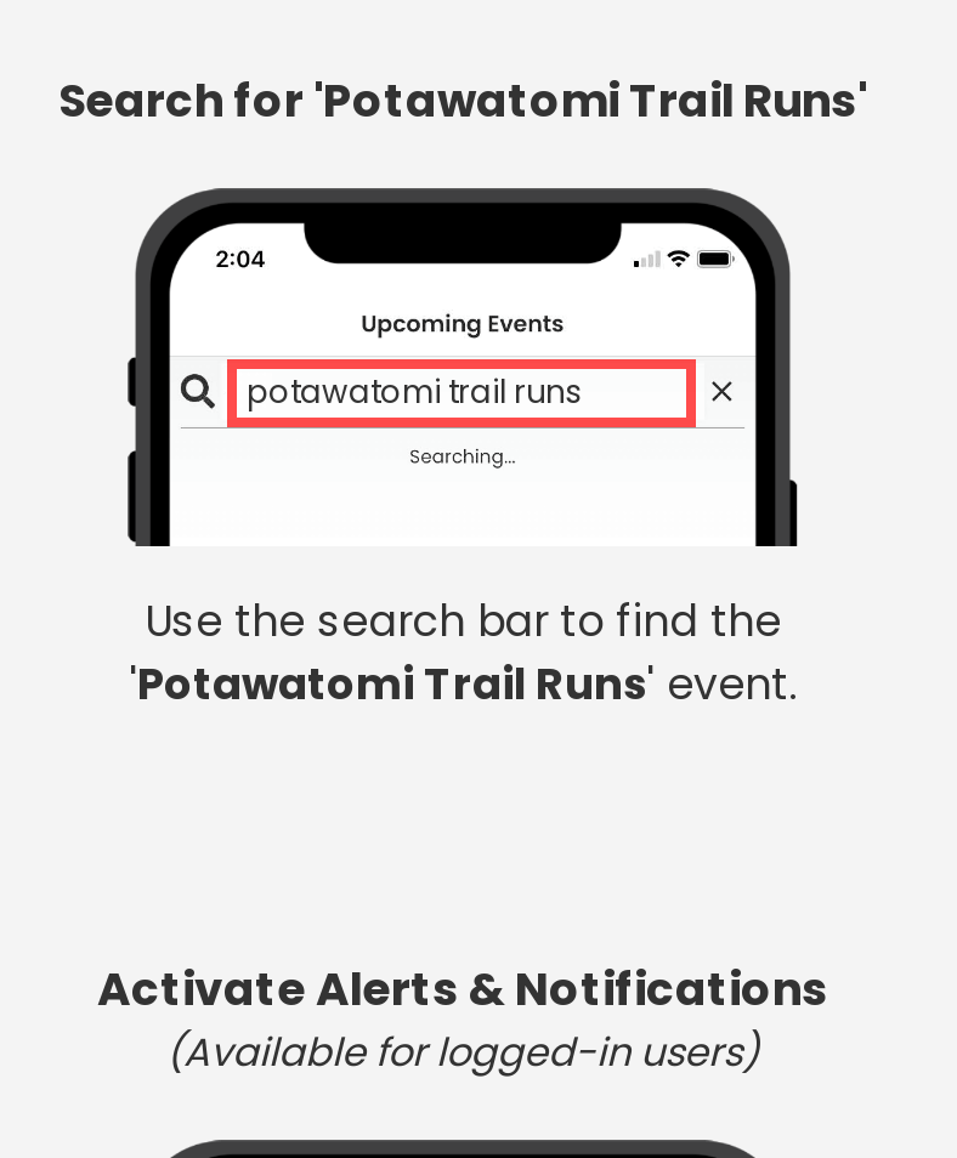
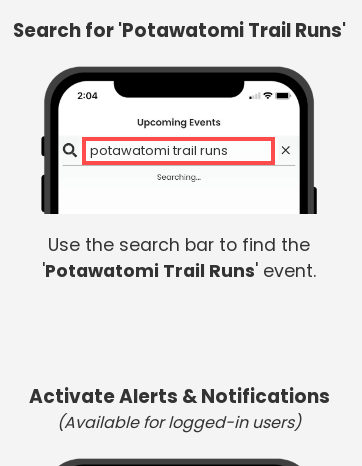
- potaw
+ potawatomi trail runs
